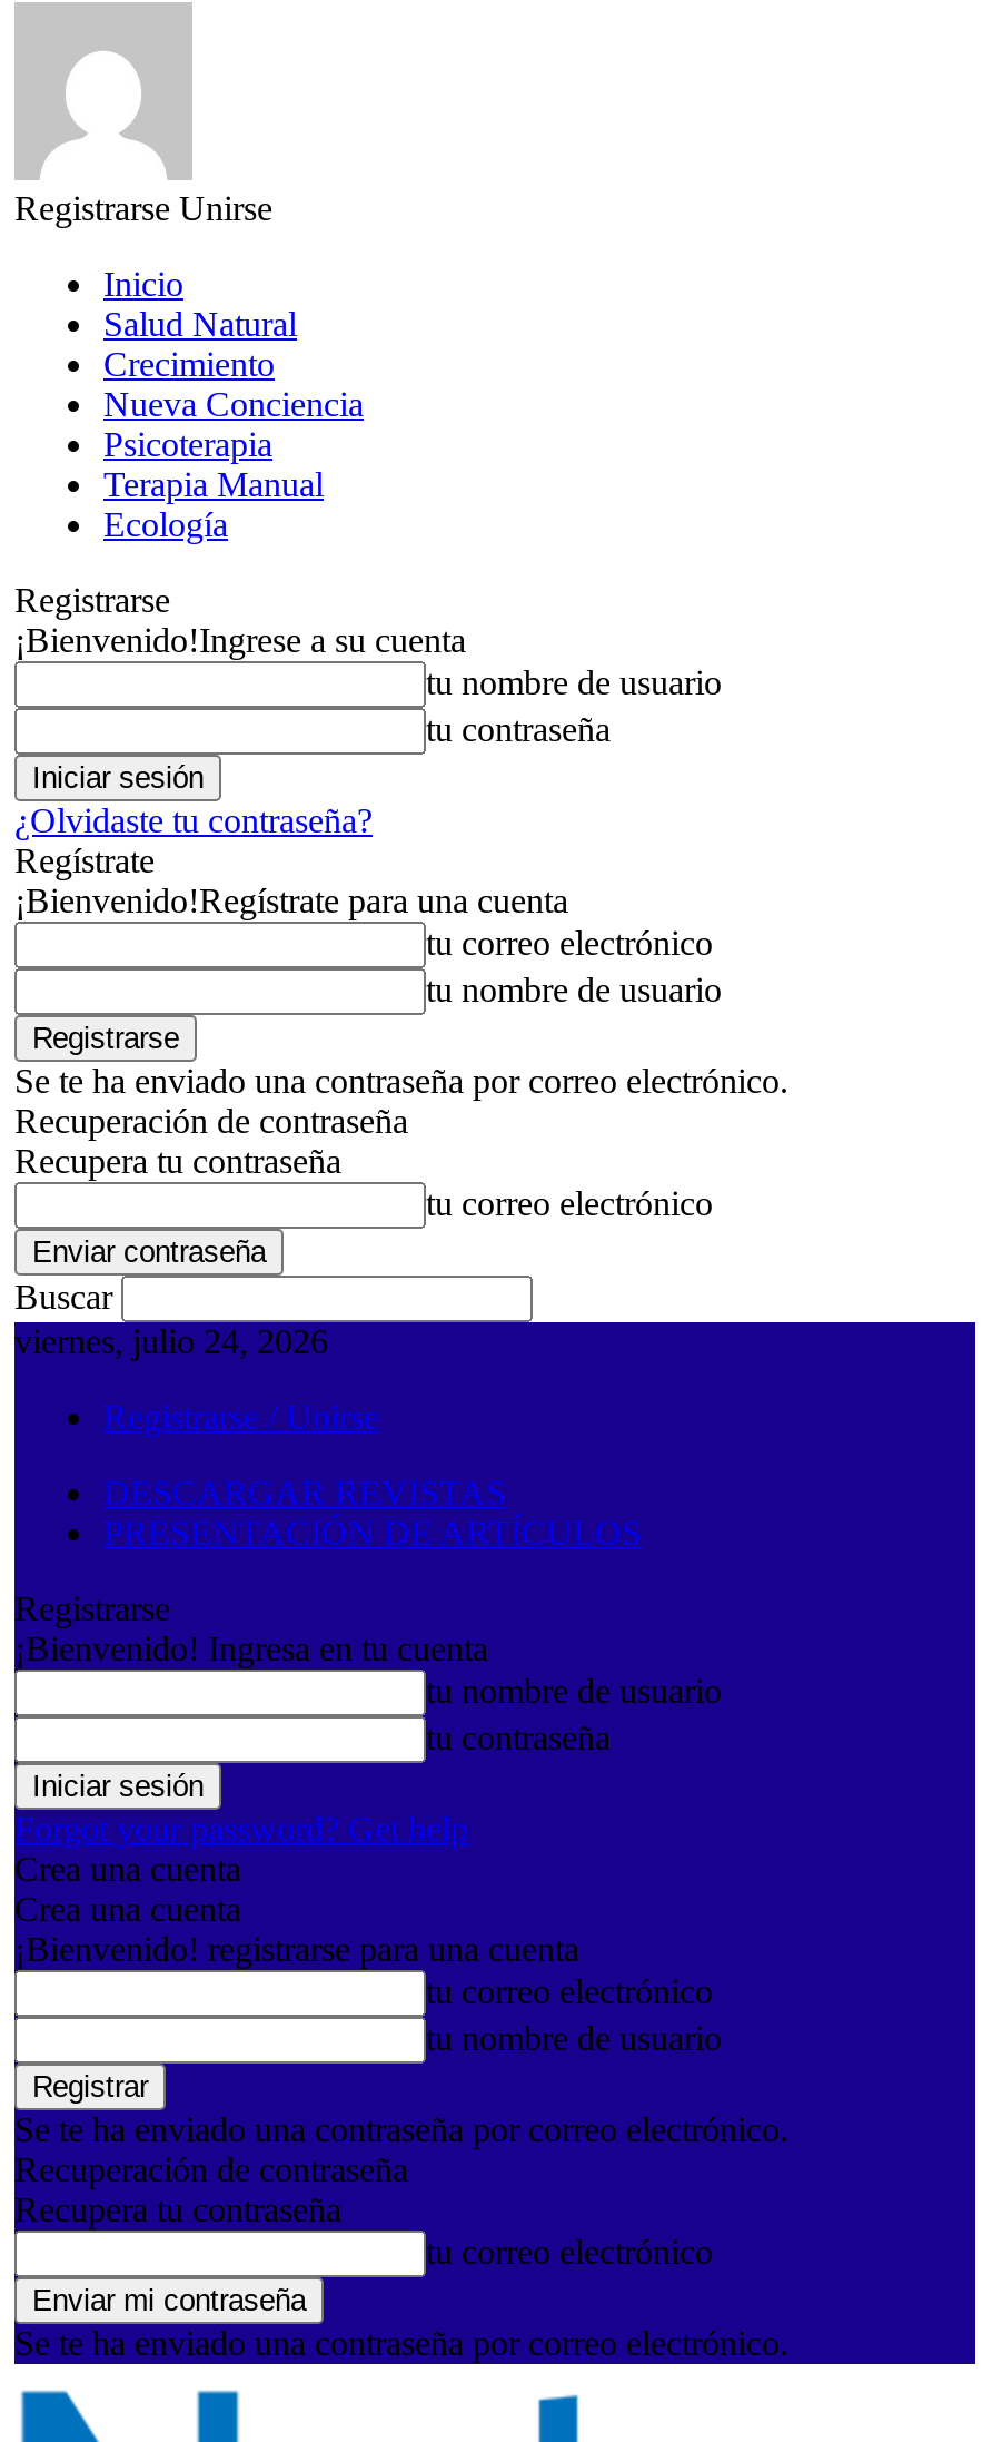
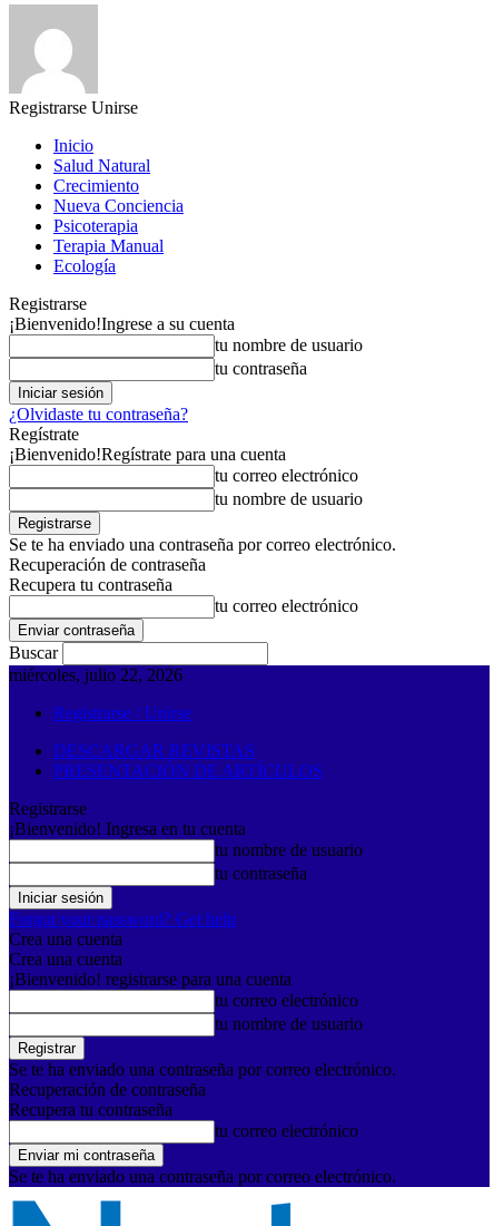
- viernes, julio 24, 2026
+ miércoles, julio 22, 2026
